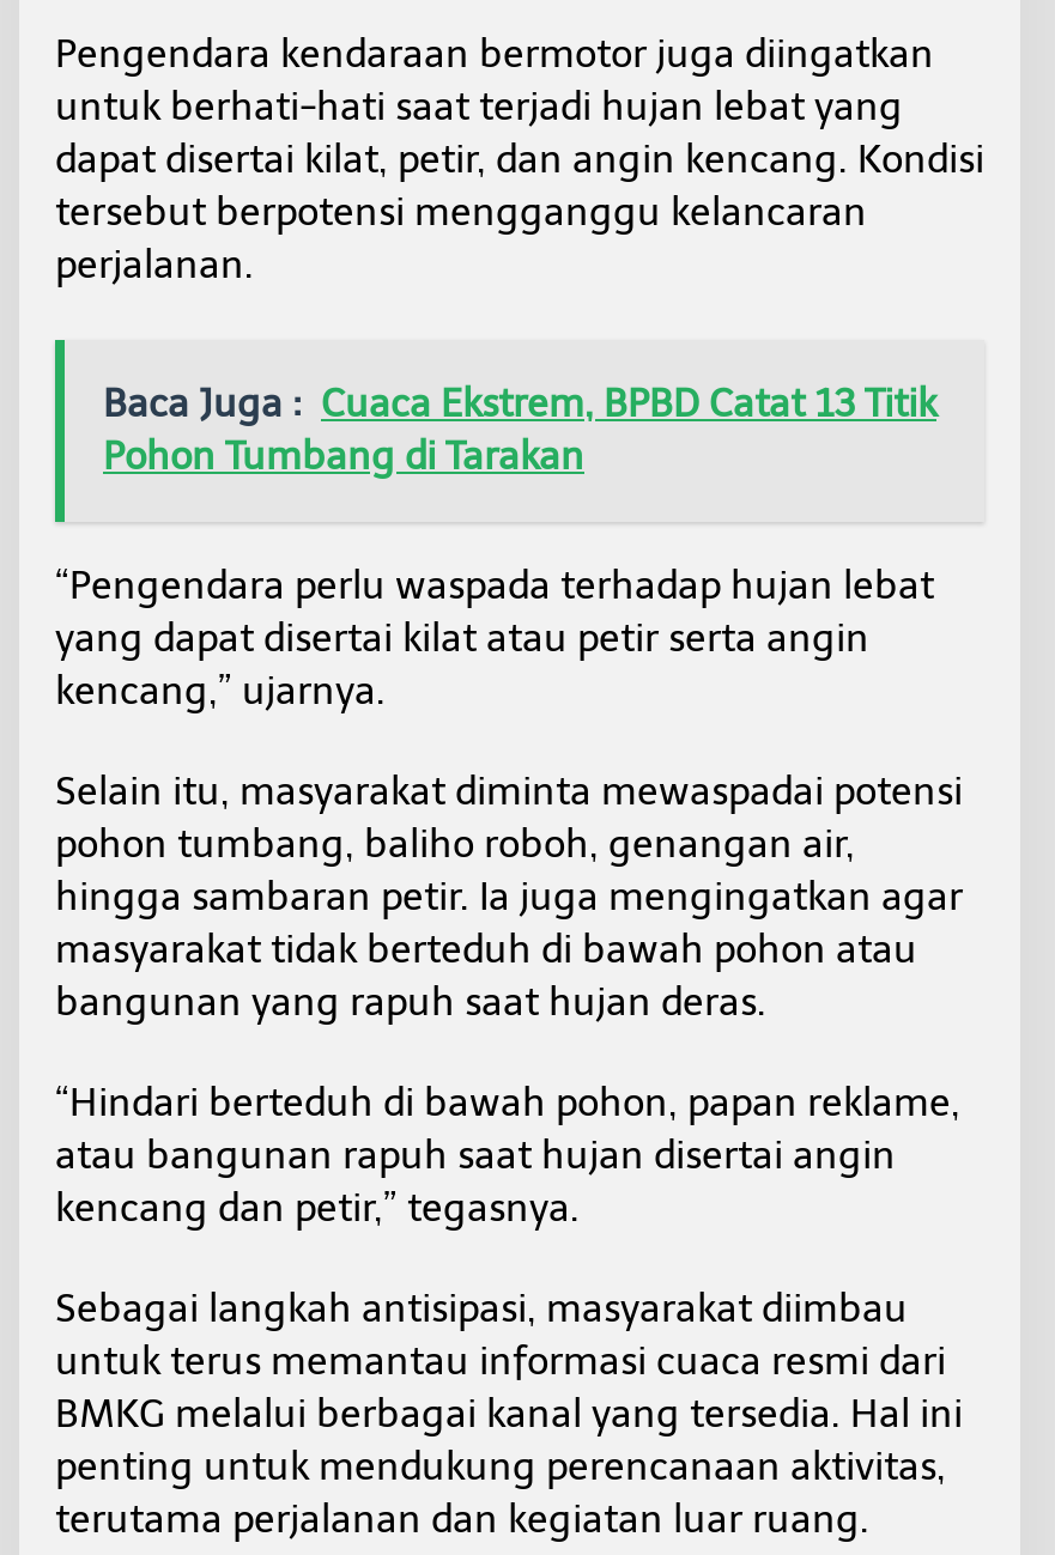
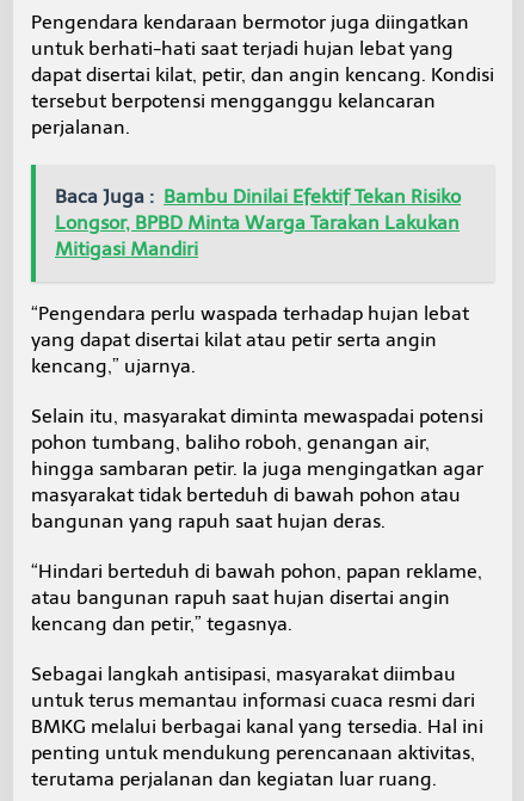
- Baca Juga : Cuaca Ekstrem, BPBD Catat 13 Titik
- Pohon Tumbang di Tarakan
+ Baca Juga : Bambu Dinilai Efektif Tekan Risiko
+ Longsor, BPBD Minta Warga Tarakan Lakukan
+ Mitigasi Mandiri
